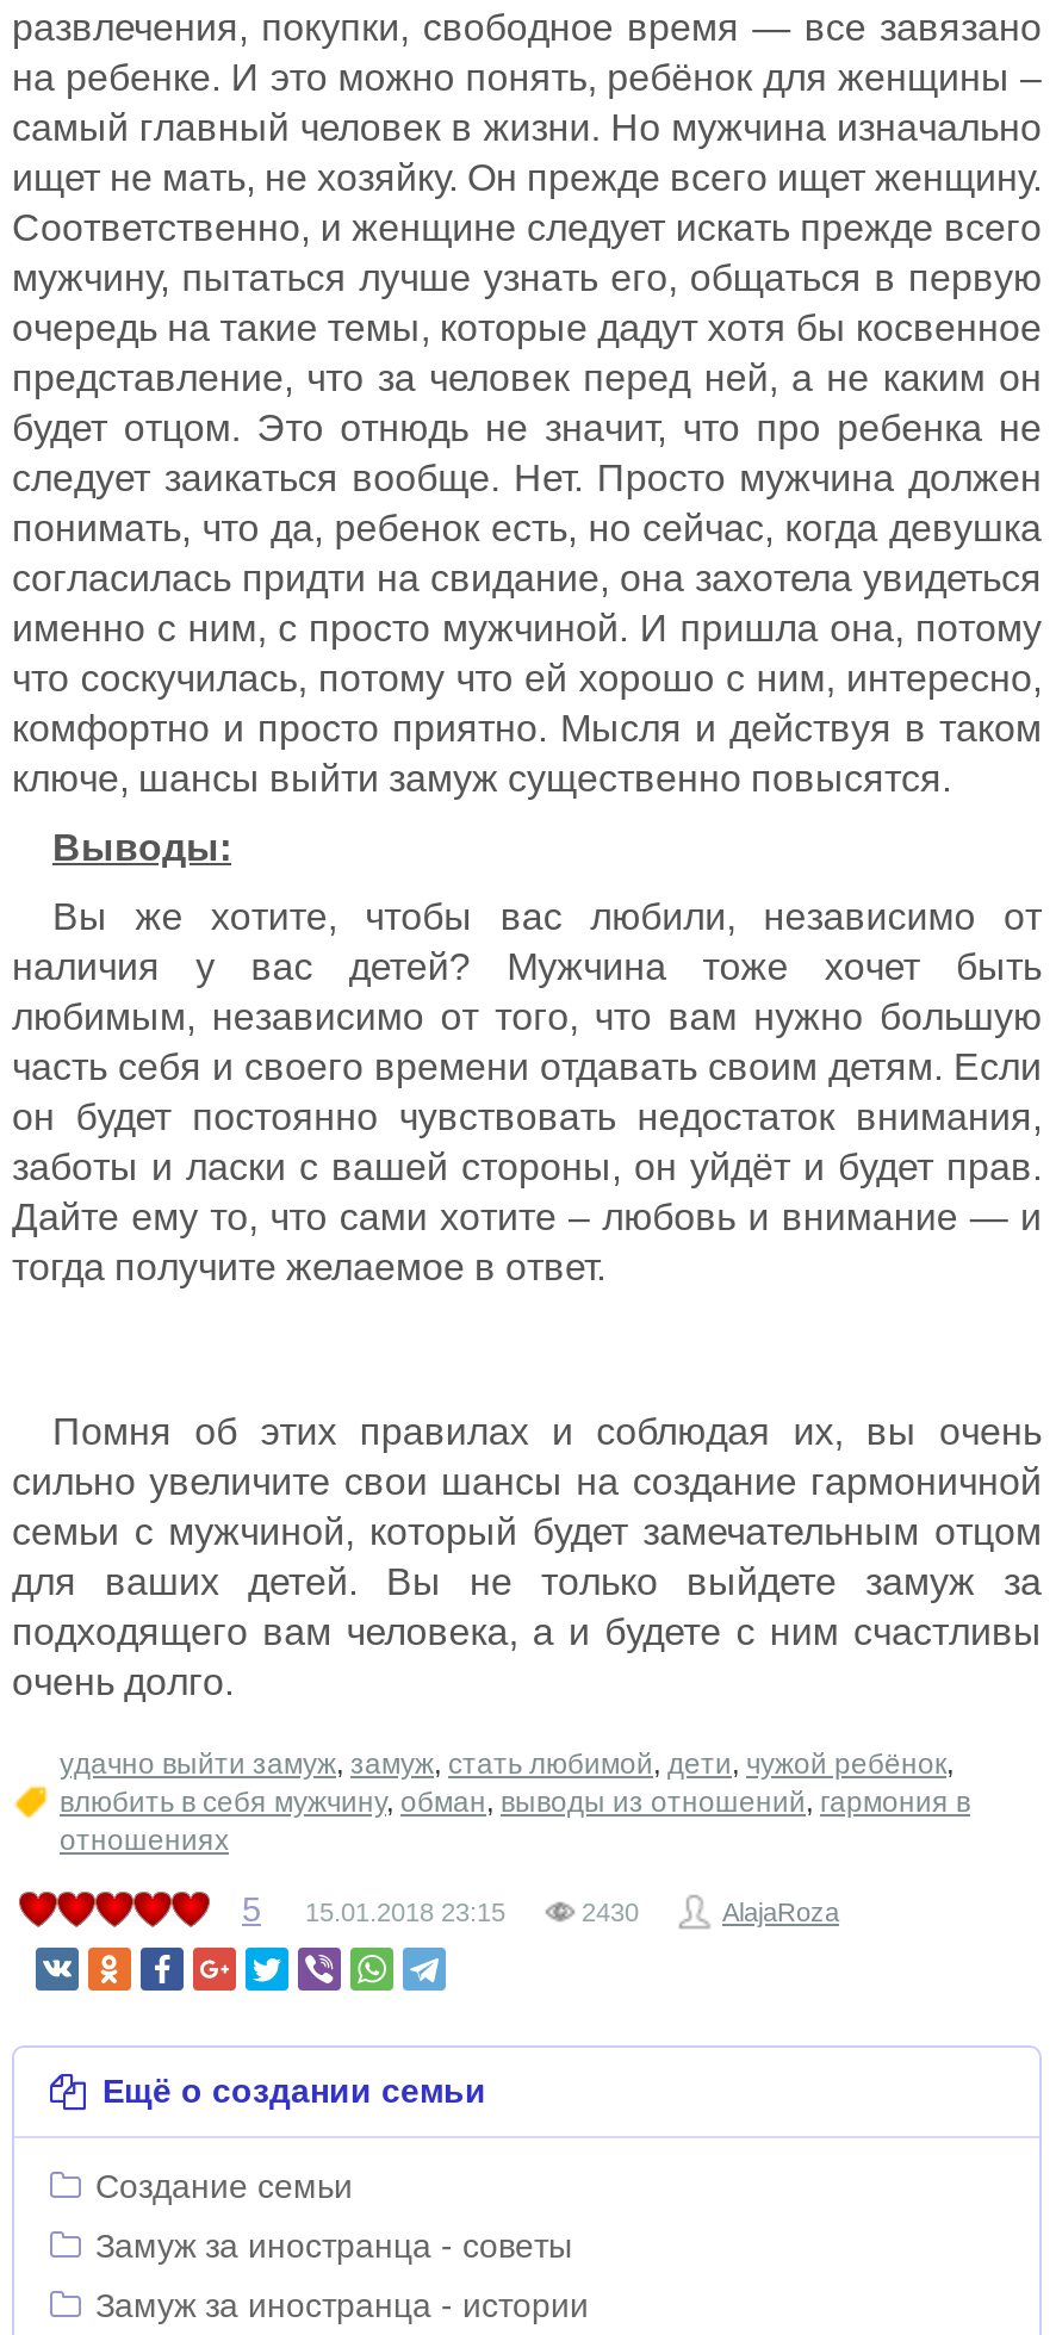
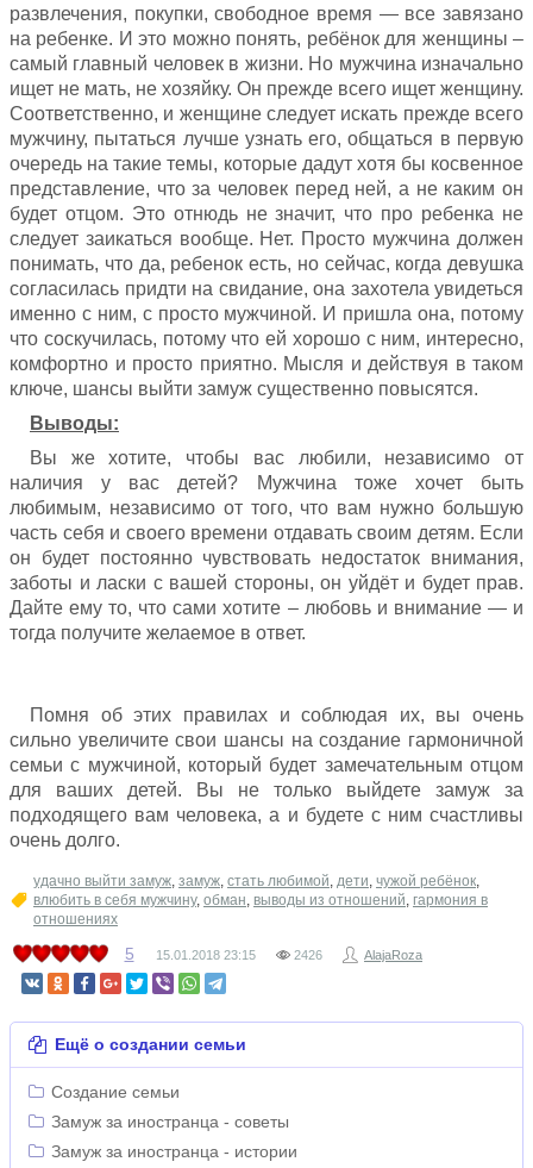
- 2430
+ 2426
